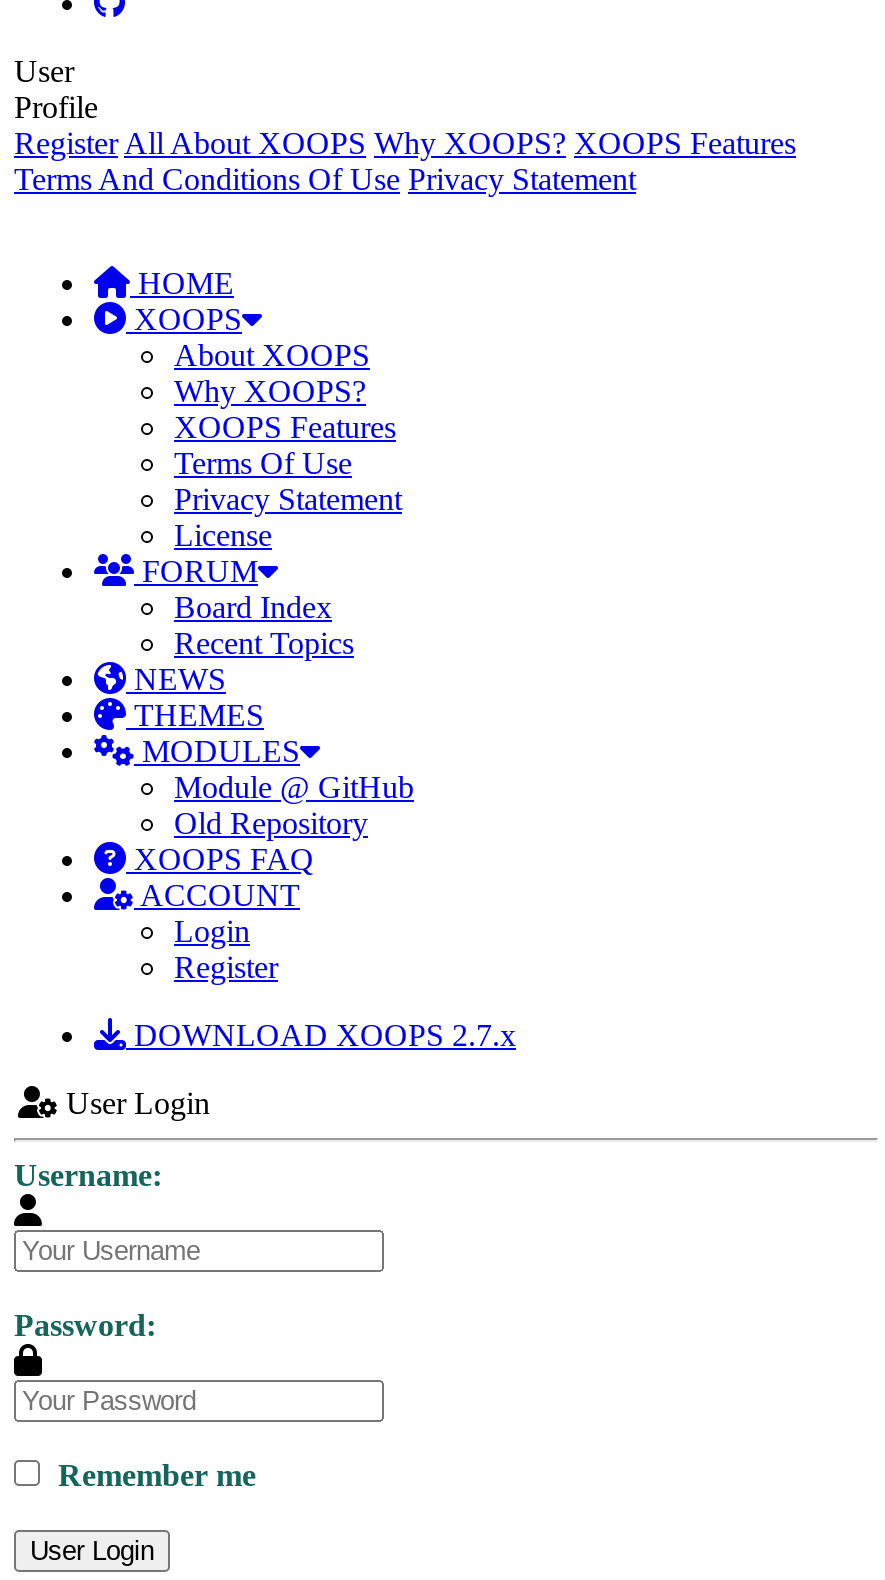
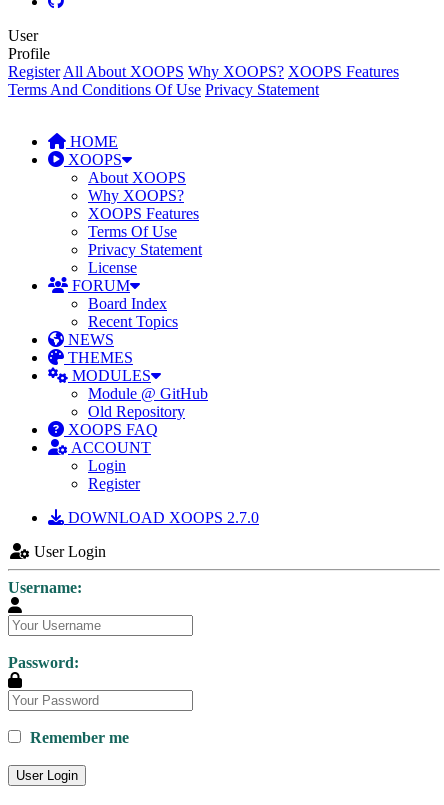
- DOWNLOAD XOOPS 2.7.x
+ DOWNLOAD XOOPS 2.7.0
